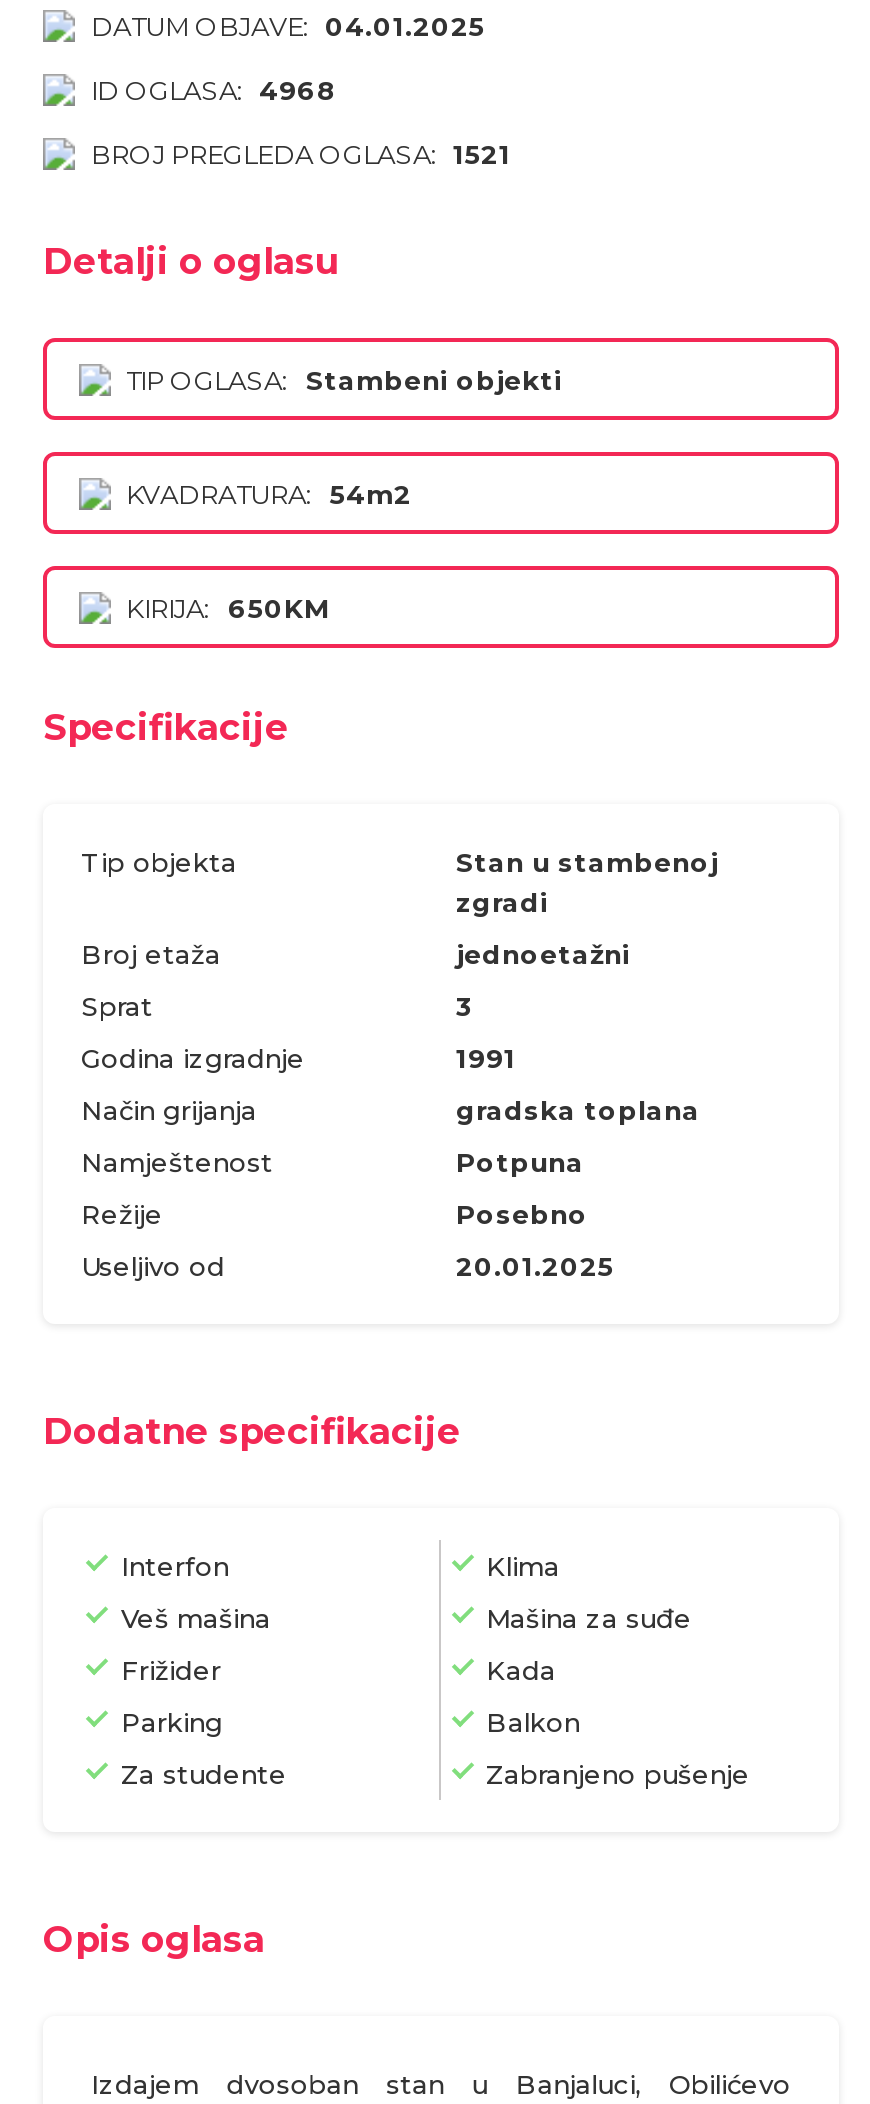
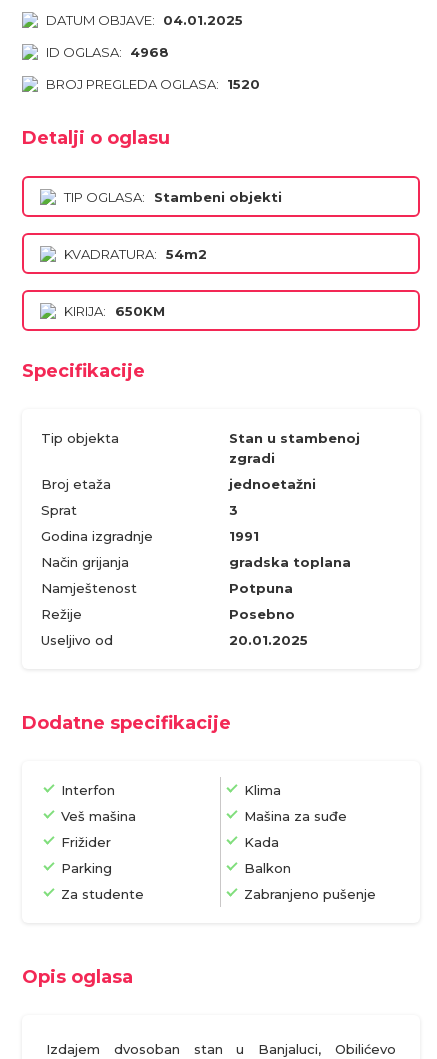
- BROJ PREGLEDA OGLASA: 1521
+ BROJ PREGLEDA OGLASA: 1520
